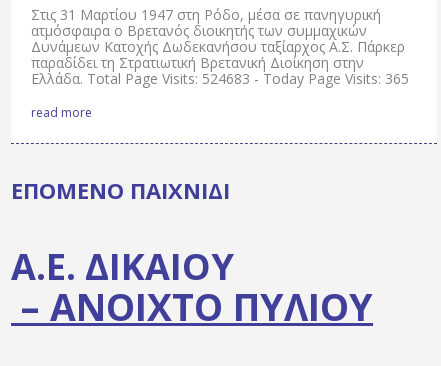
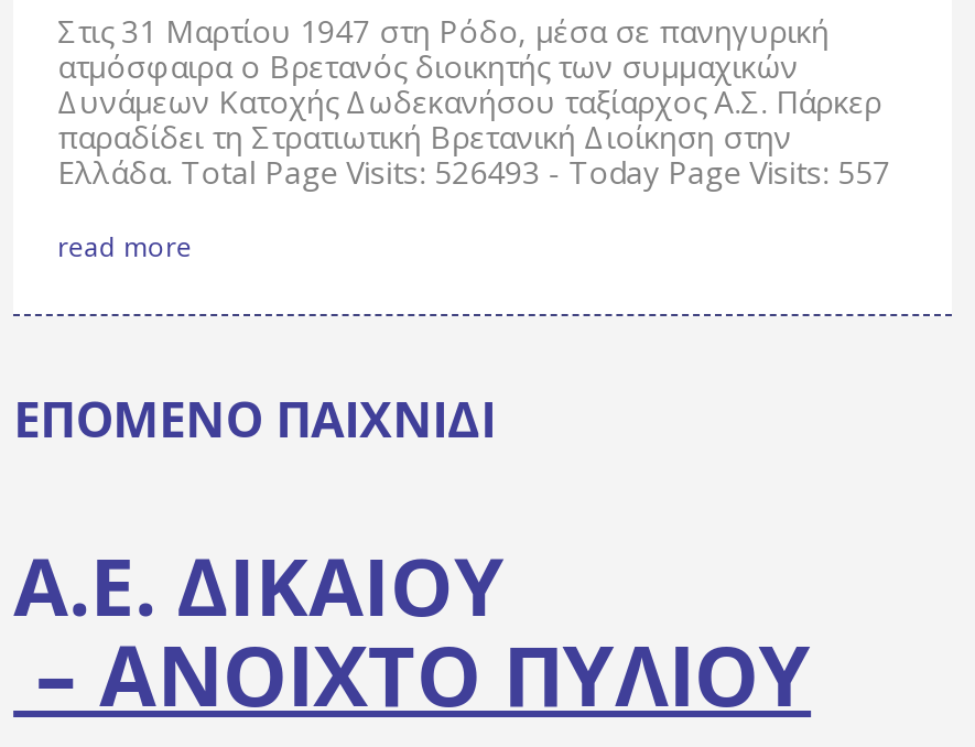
- Ελλάδα. Total Page Visits: 524683 - Today Page Visits: 365
+ Ελλάδα. Total Page Visits: 526493 - Today Page Visits: 557
